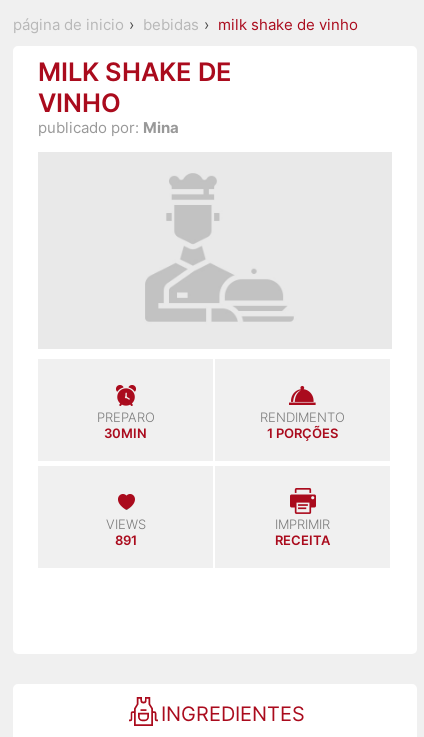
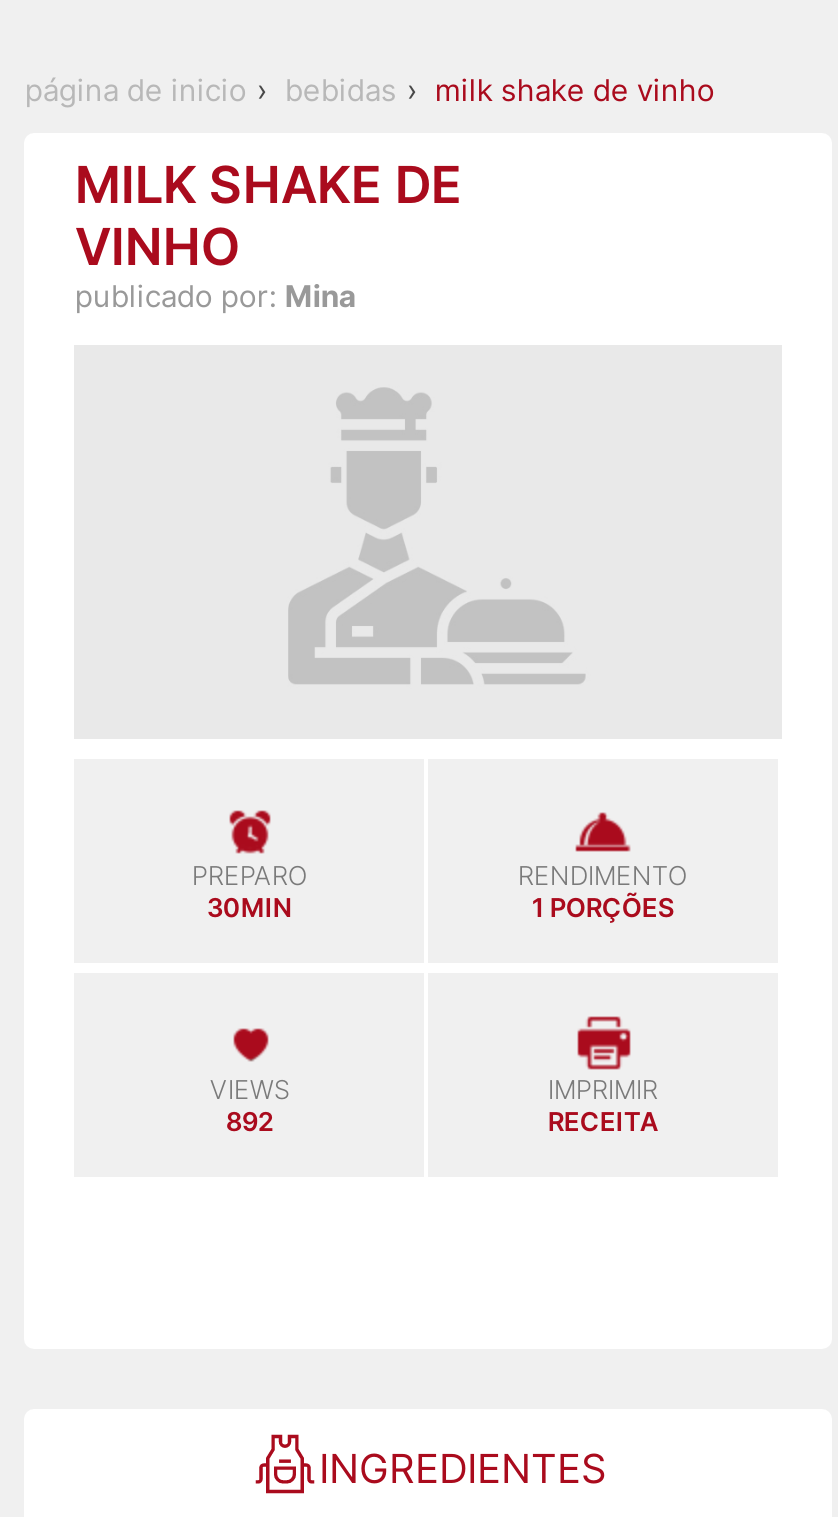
- 891
+ 892
